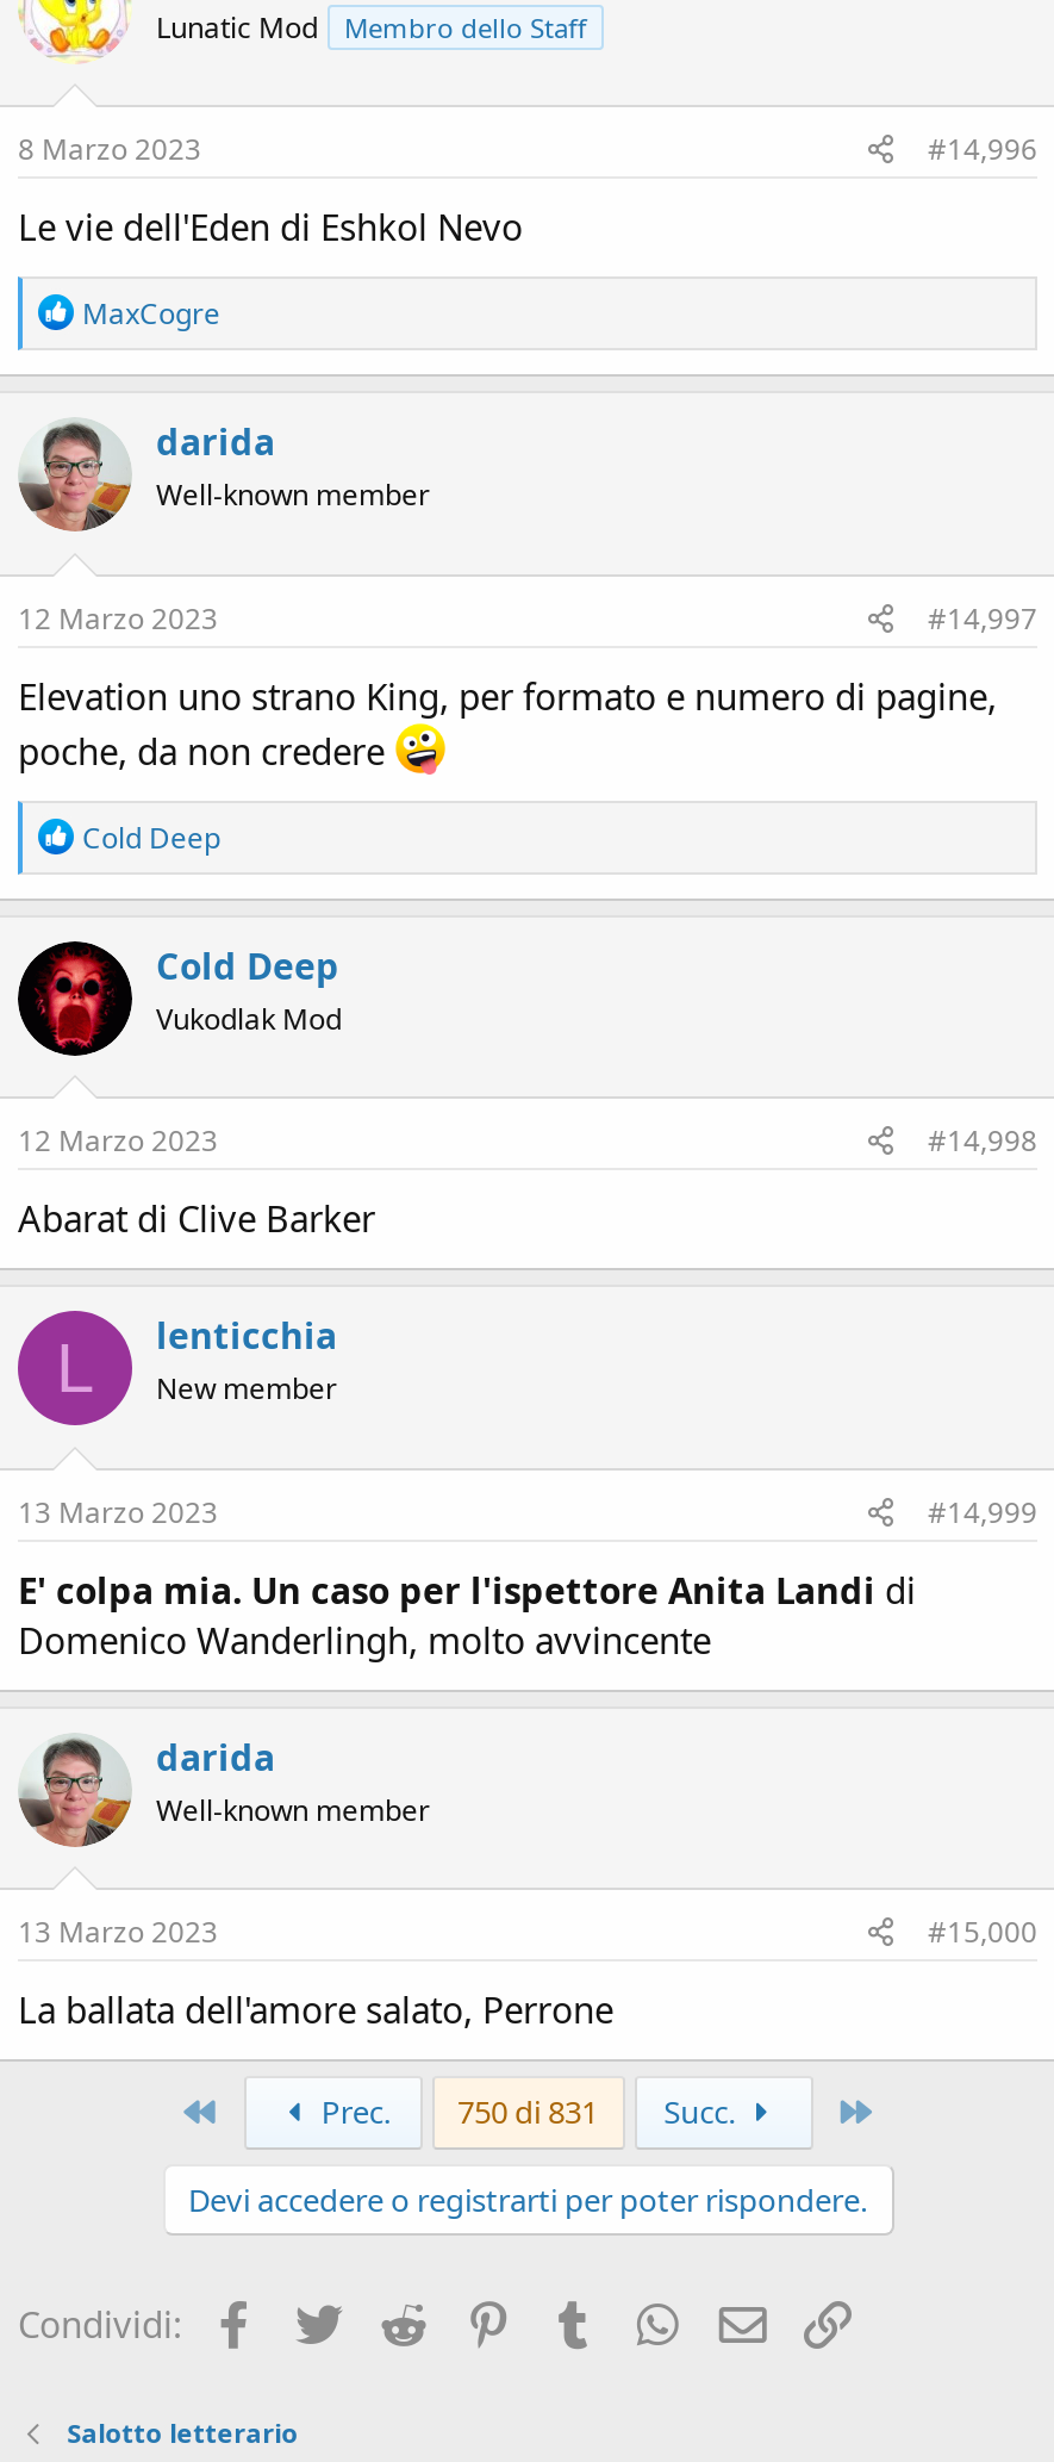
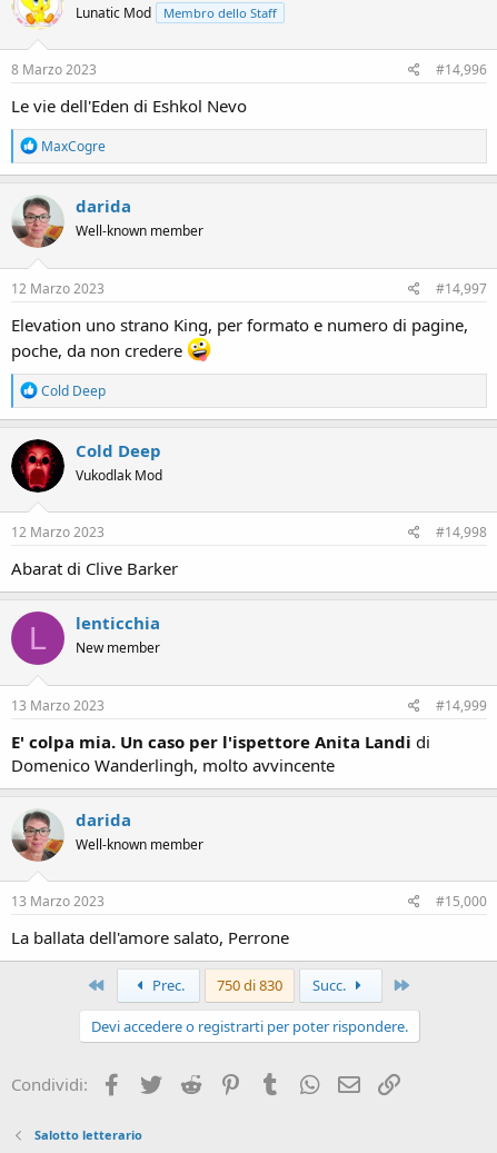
- 750 di 831
+ 750 di 830
